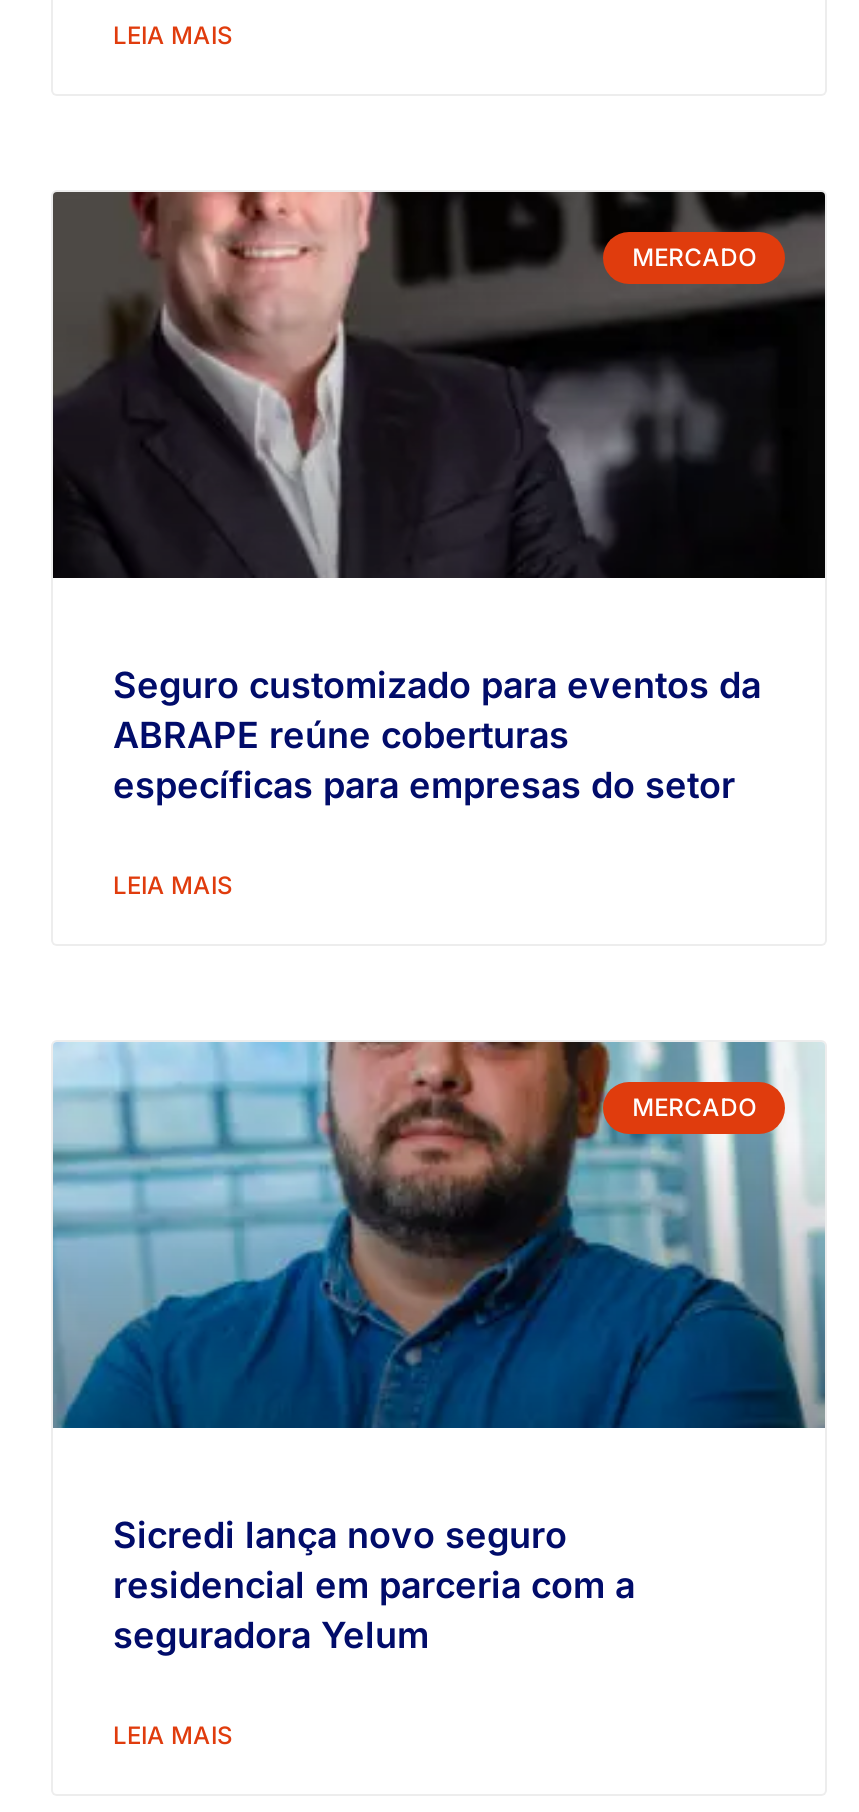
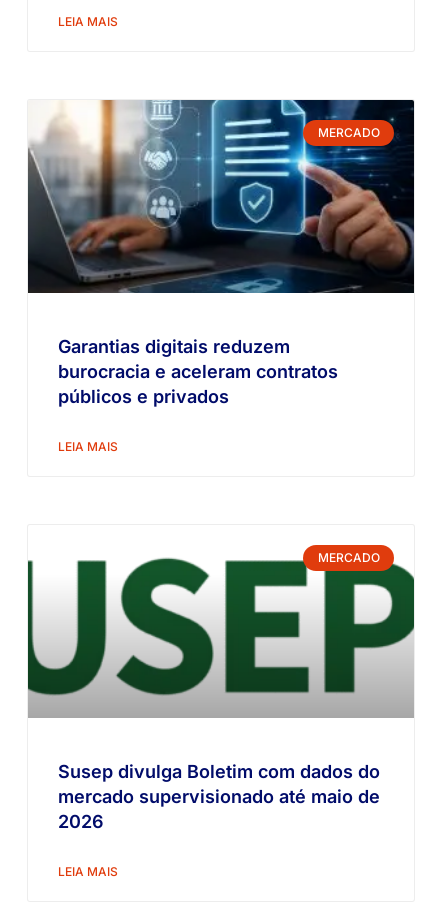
- [image]
+ [image]

- Seguro customizado para eventos da
- ABRAPE reúne coberturas
- específicas para empresas do setor
+ Garantias digitais reduzem
+ burocracia e aceleram contratos
+ públicos e privados

- [image]
+ [image]

- Sicredi lança novo seguro
- residencial em parceria com a
- seguradora Yelum
+ Susep divulga Boletim com dados do
+ mercado supervisionado até maio de
+ 2026
